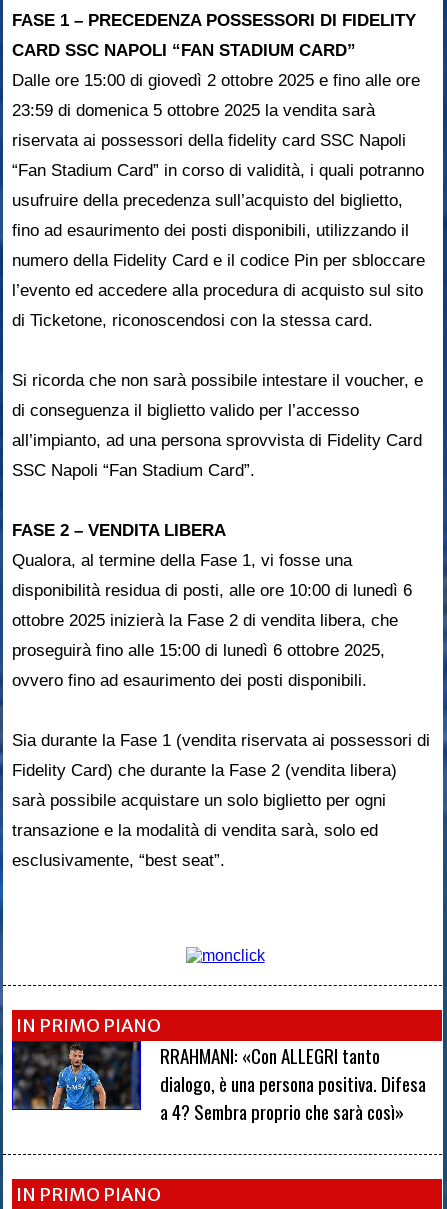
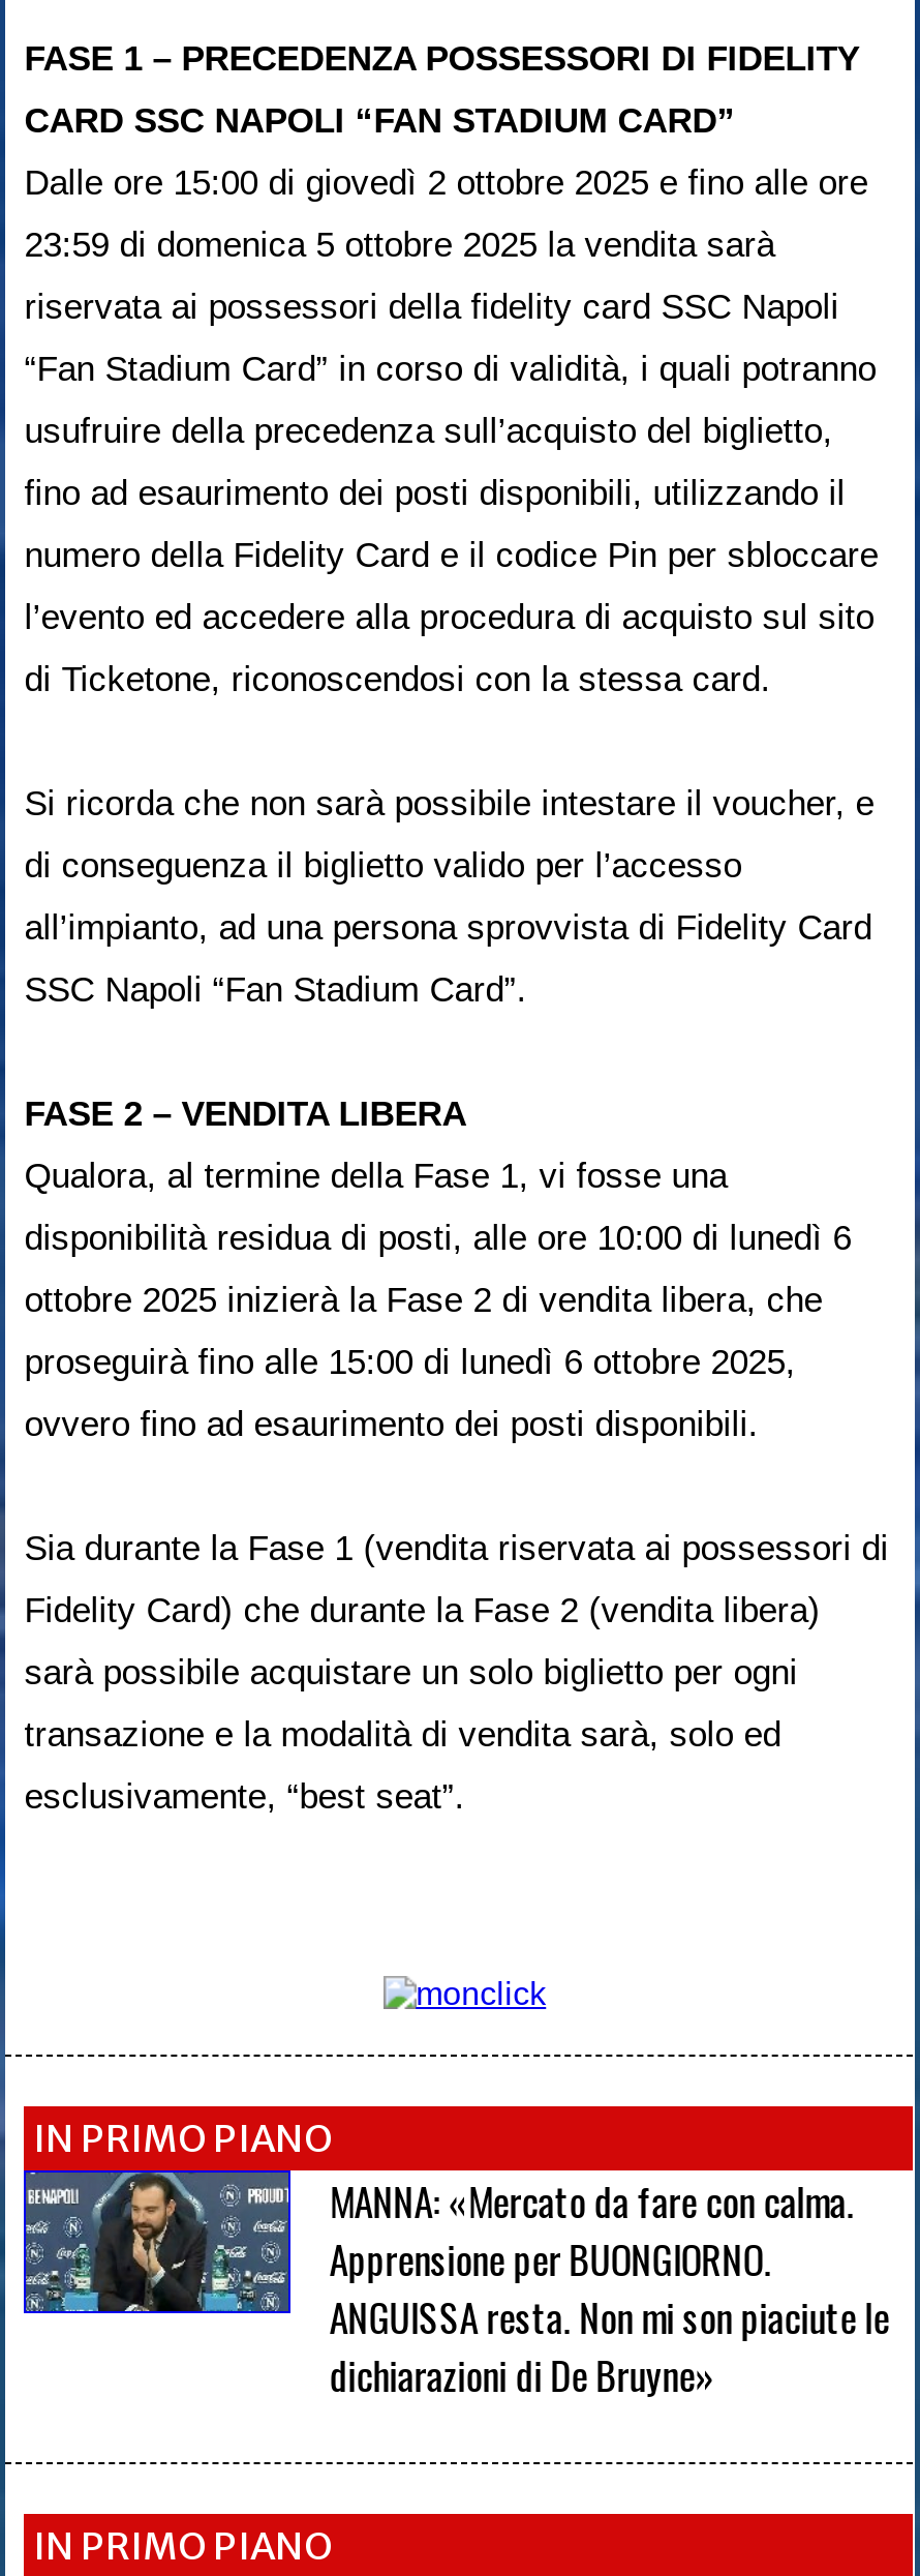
- [image]
- RRAHMANI: «Con ALLEGRI tanto
- dialogo, è una persona positiva. Difesa
- a 4? Sembra proprio che sarà così»
+ [image]
+ MANNA: «Mercato da fare con calma.
+ Apprensione per BUONGIORNO.
+ ANGUISSA resta. Non mi son piaciute le
+ dichiarazioni di De Bruyne»
